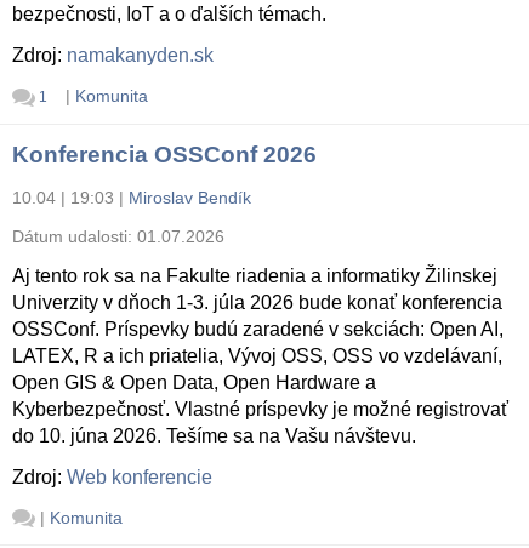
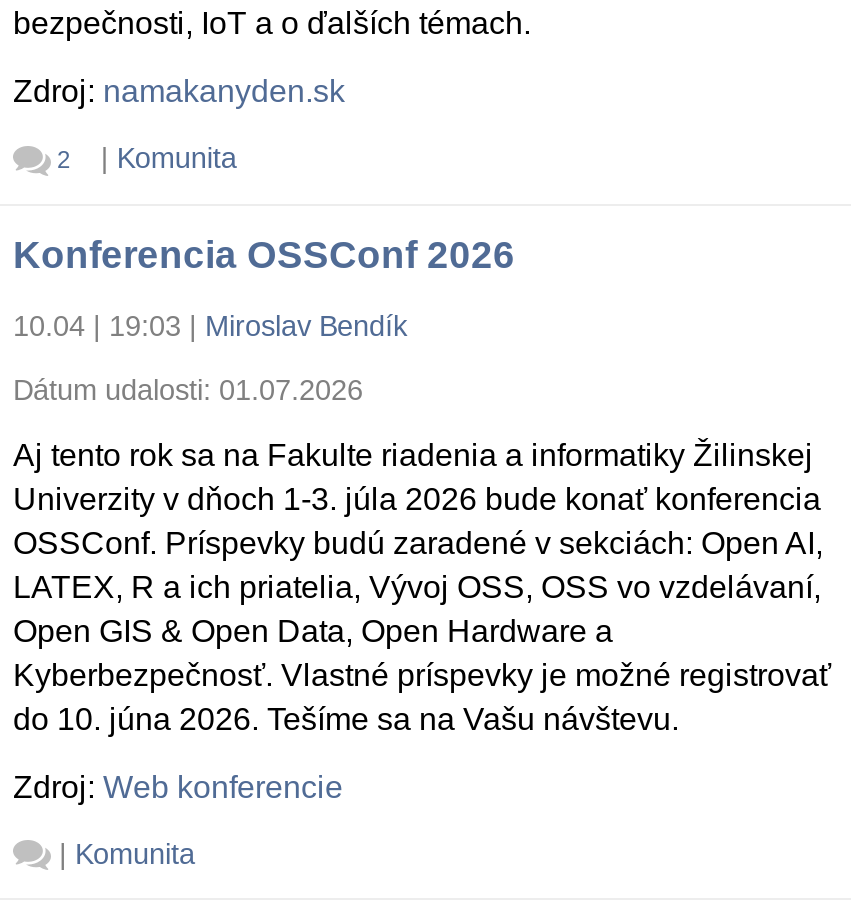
- 1
+ 2
